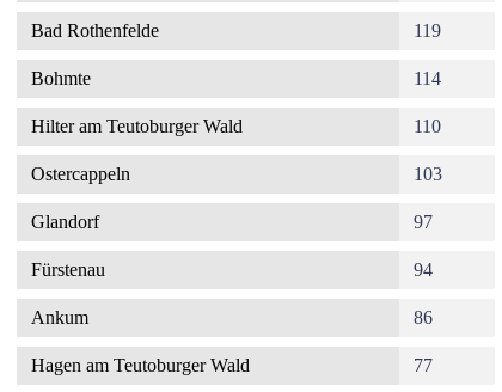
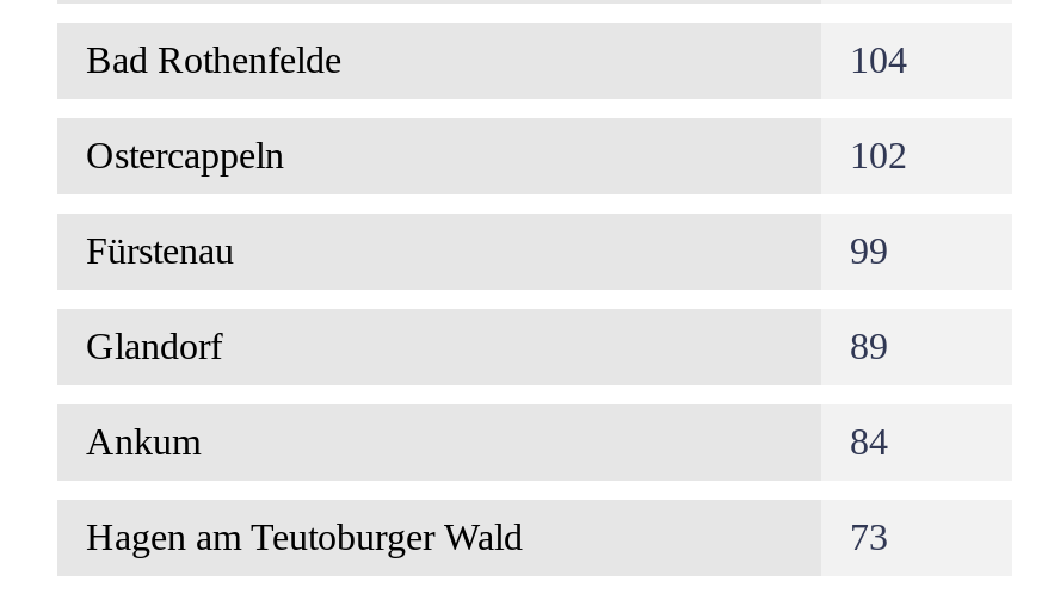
- 119
- Bohmte
- 114
- Hilter am Teutoburger Wald
- 110
+ 104

- 103
+ 102
+ Fürstenau
+ 99

- 97
- Fürstenau
- 94
+ 89

- 86
+ 84

- 77
+ 73
